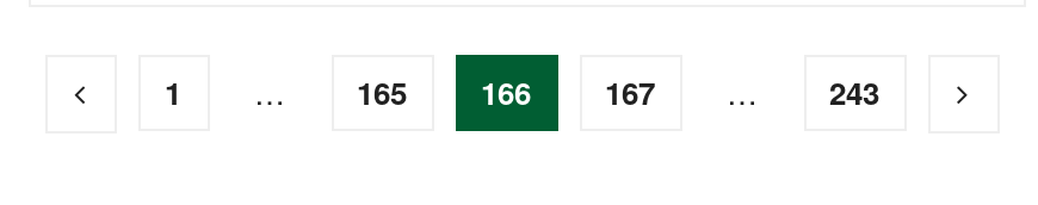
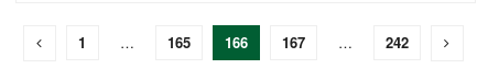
- 243
+ 242
